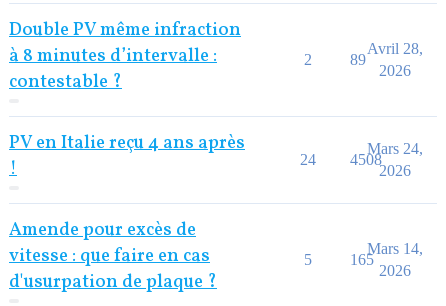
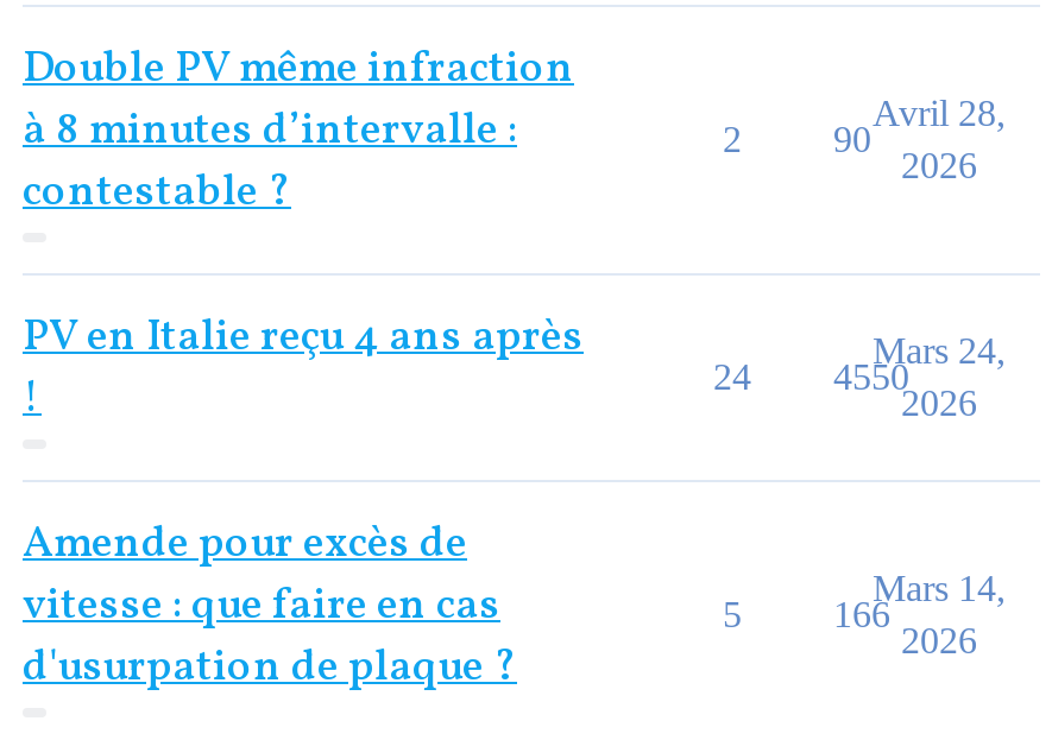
- 89
+ 90

- 4508
+ 4550

- 165
+ 166
